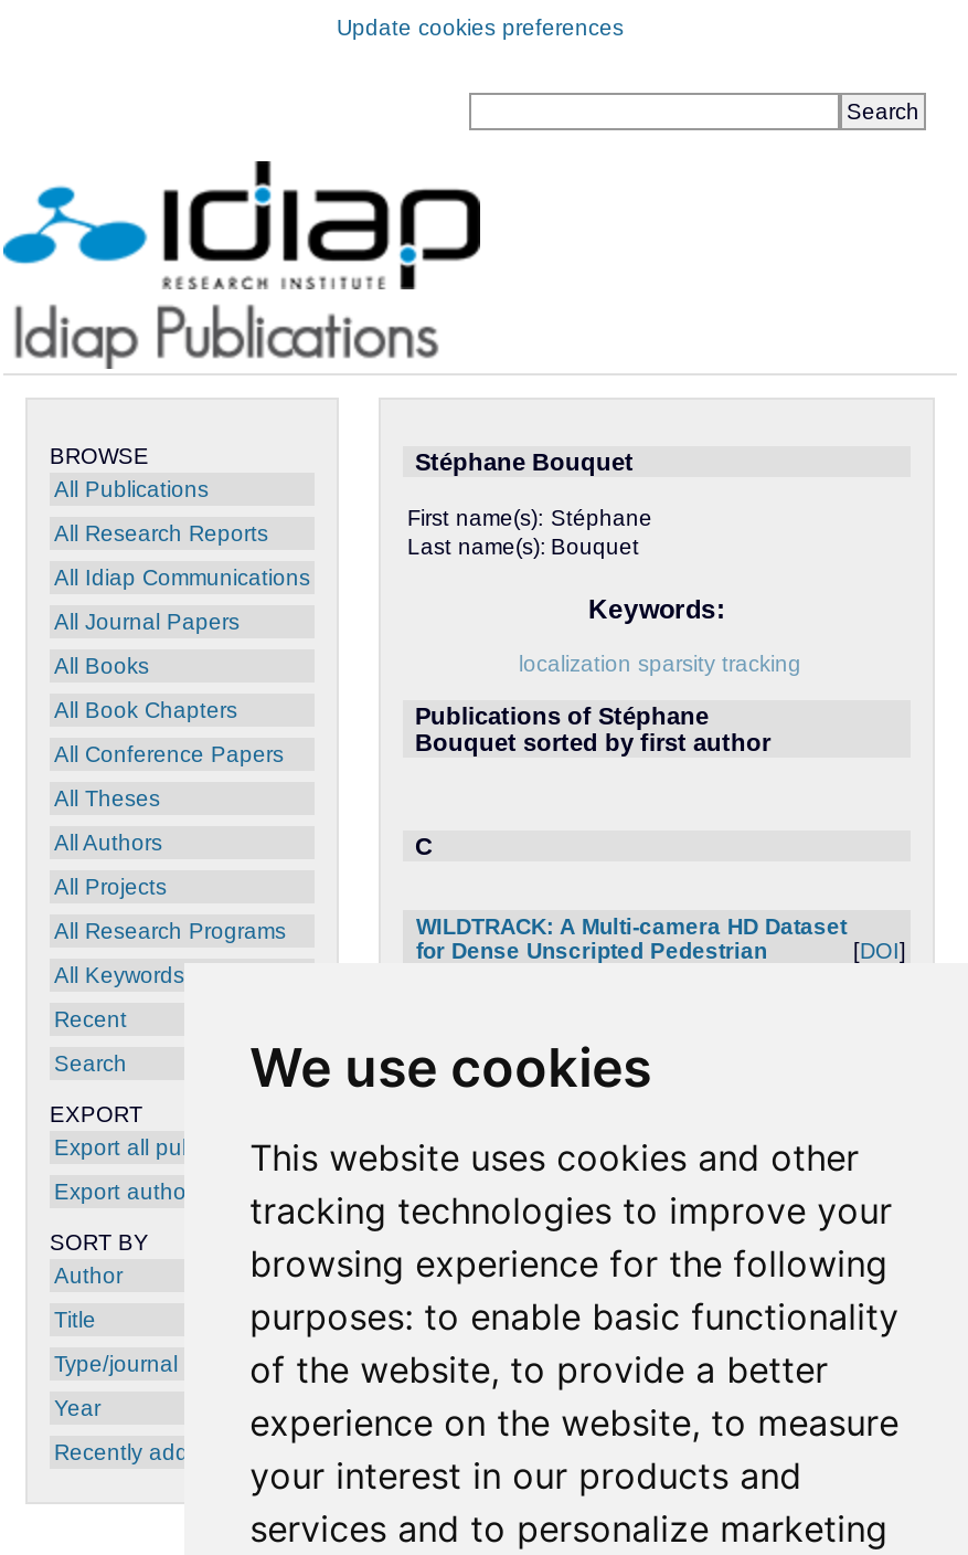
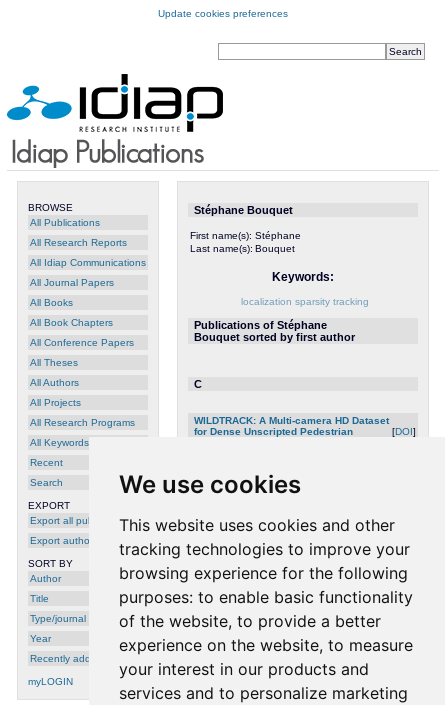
+ myLOGIN
